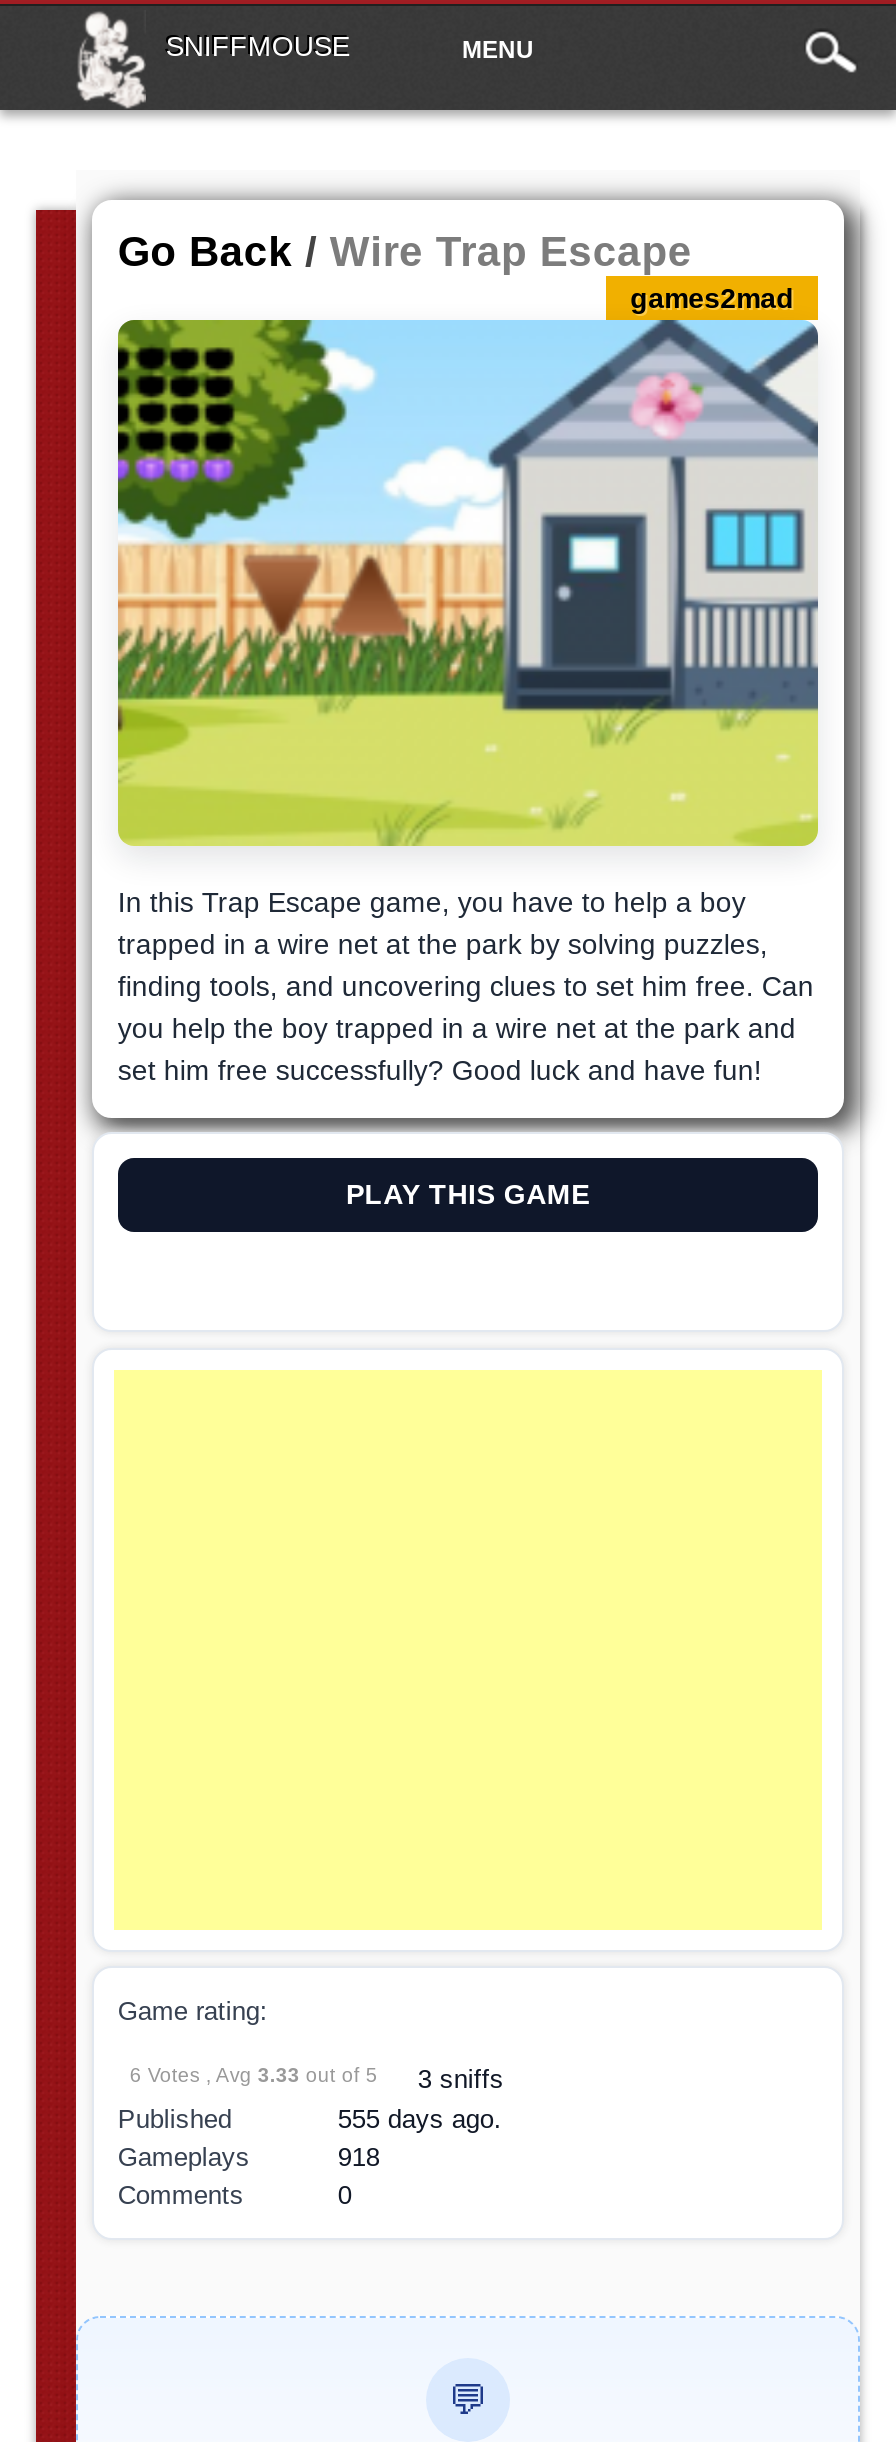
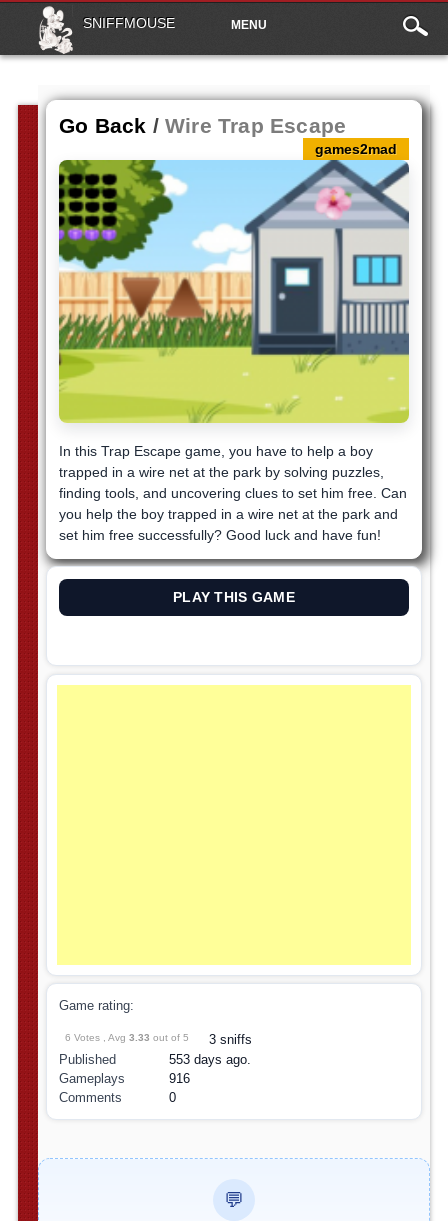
- 555 days ago.
+ 553 days ago.

- 918
+ 916
